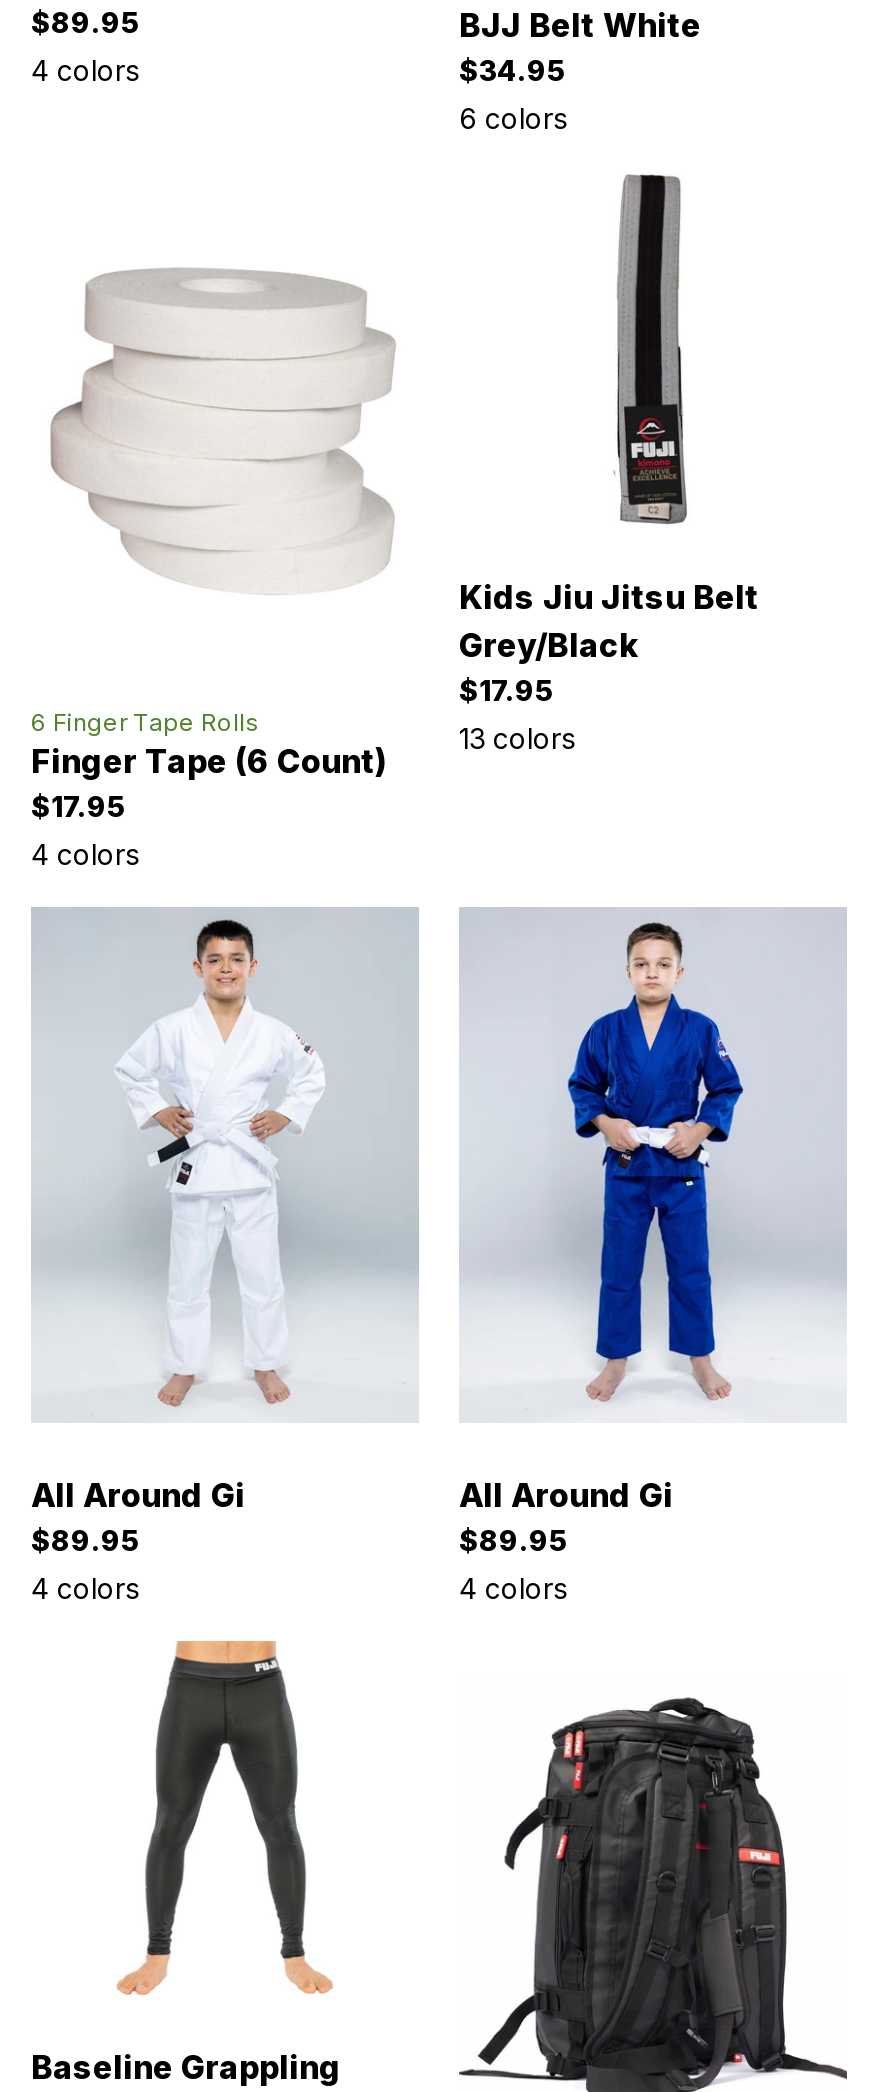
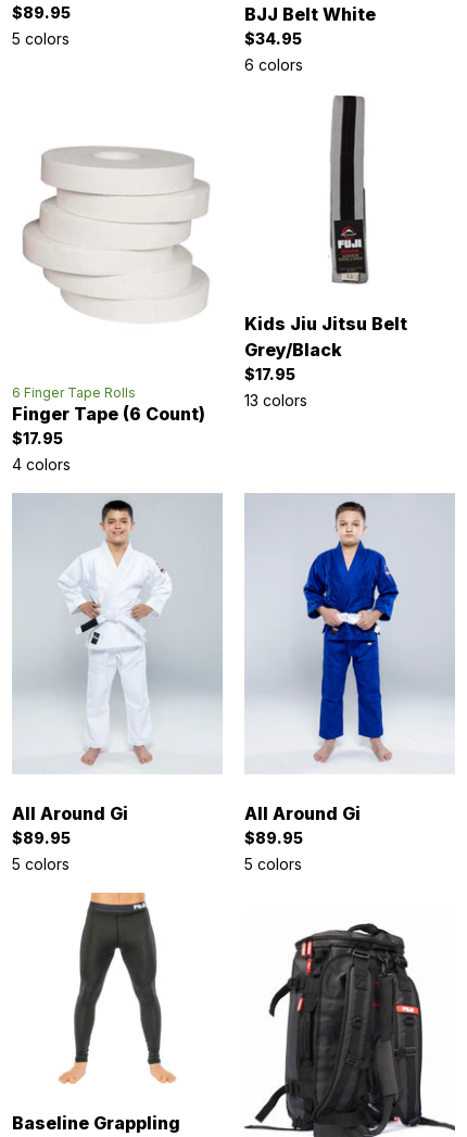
- 4 colors
+ 5 colors

- 4 colors
+ 5 colors

- 4 colors
+ 5 colors
